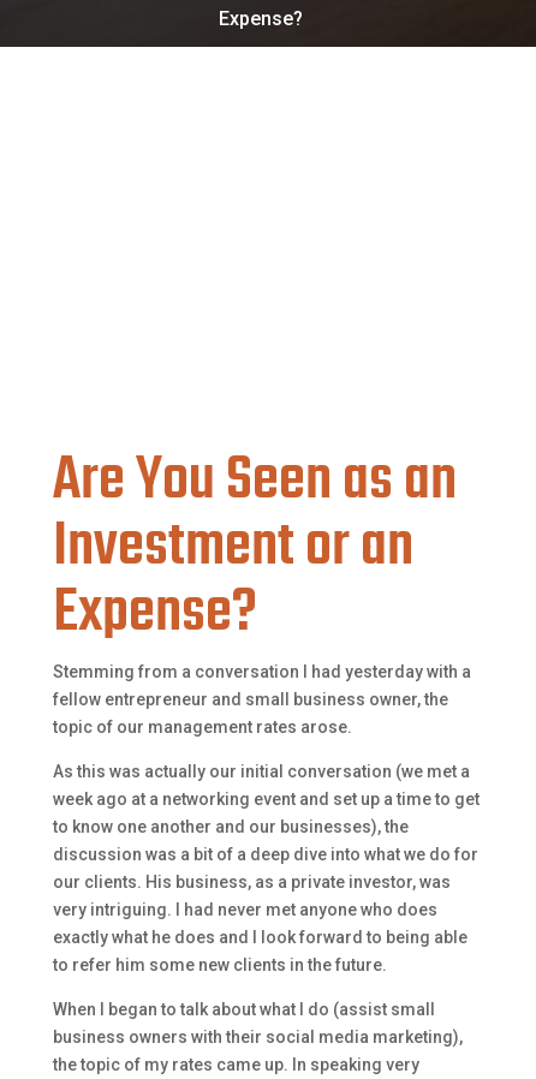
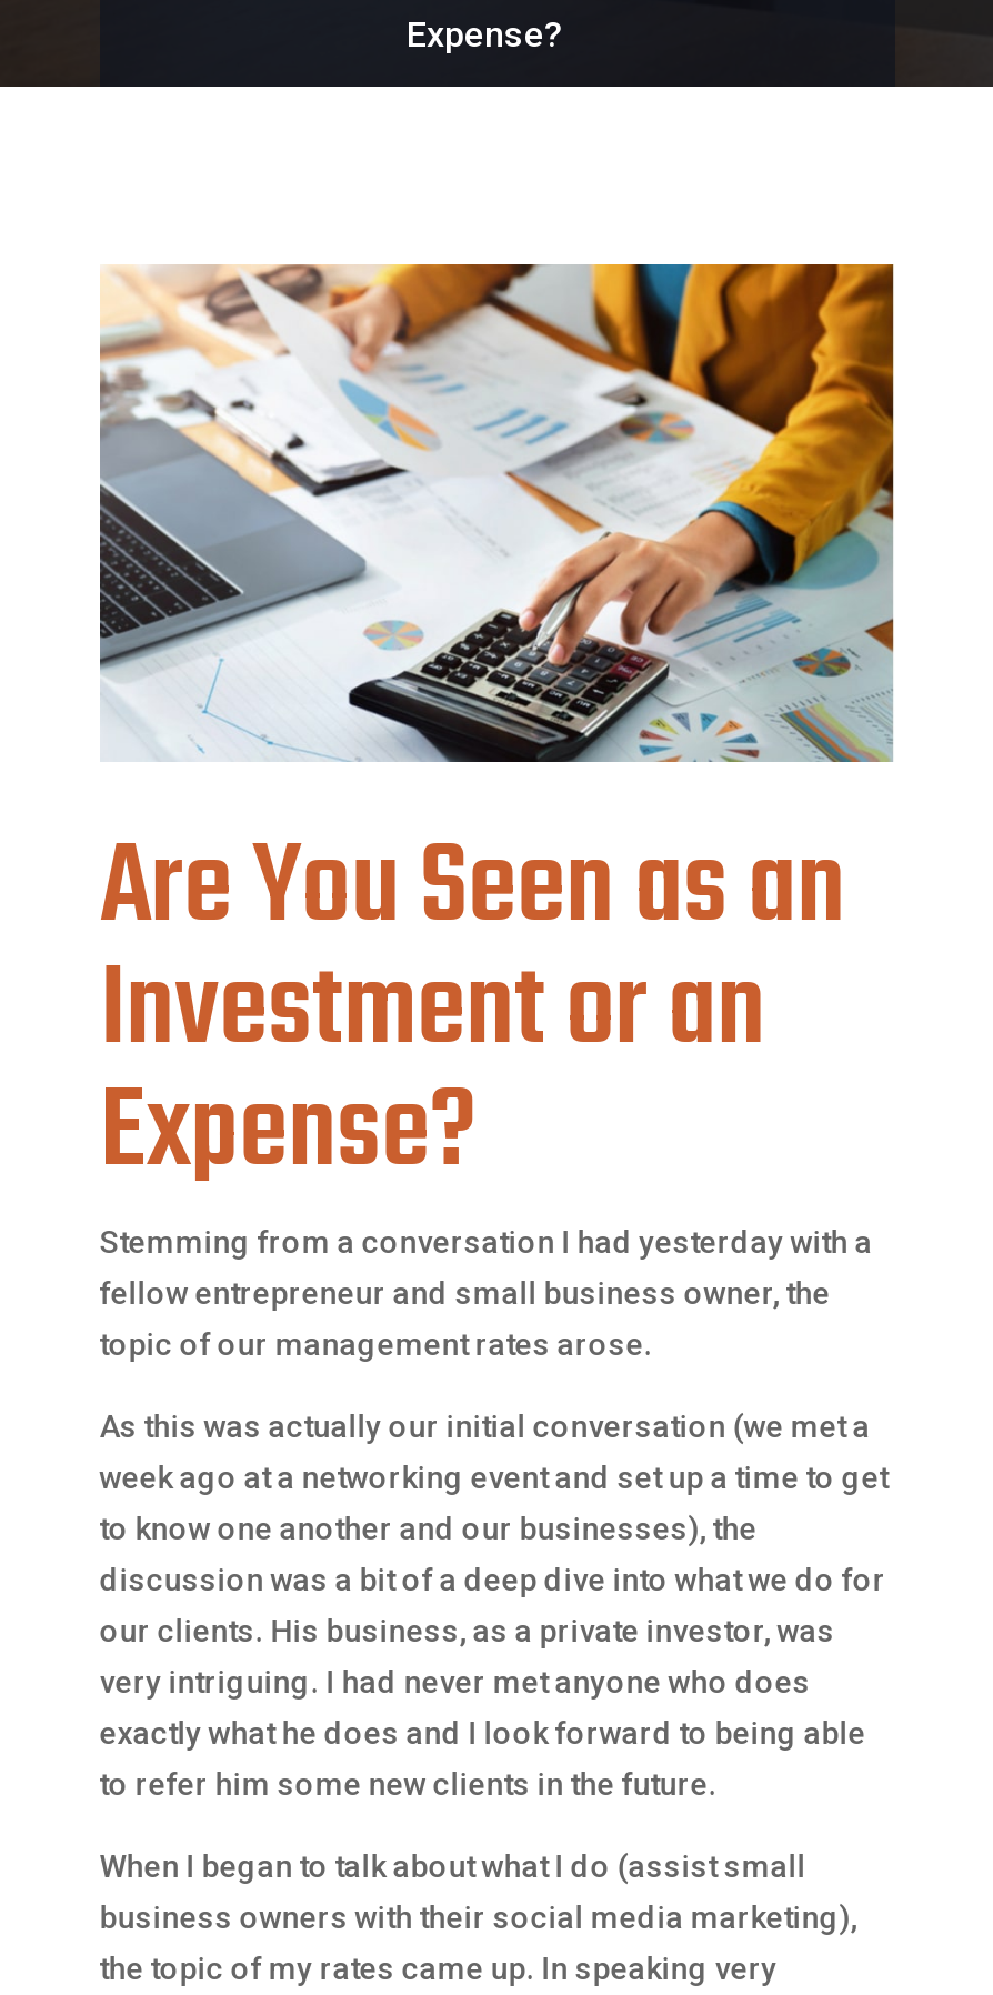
+ [image]
